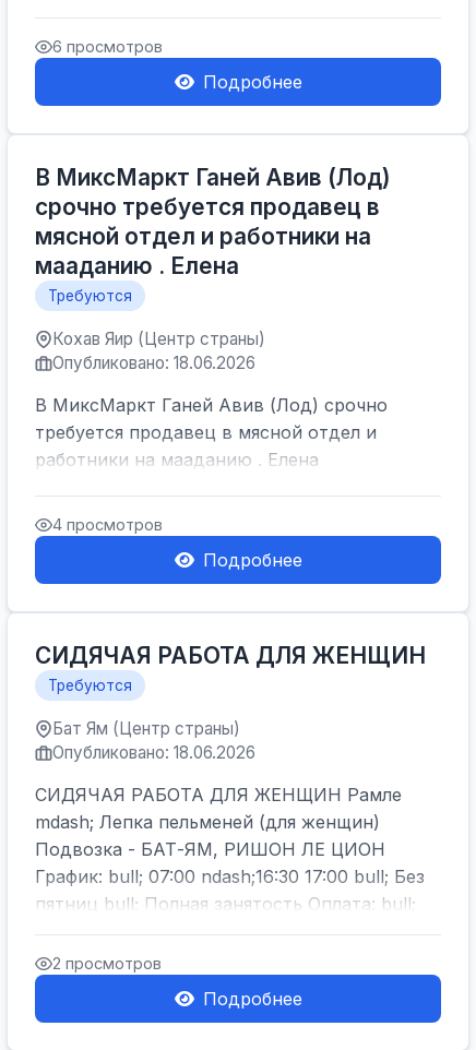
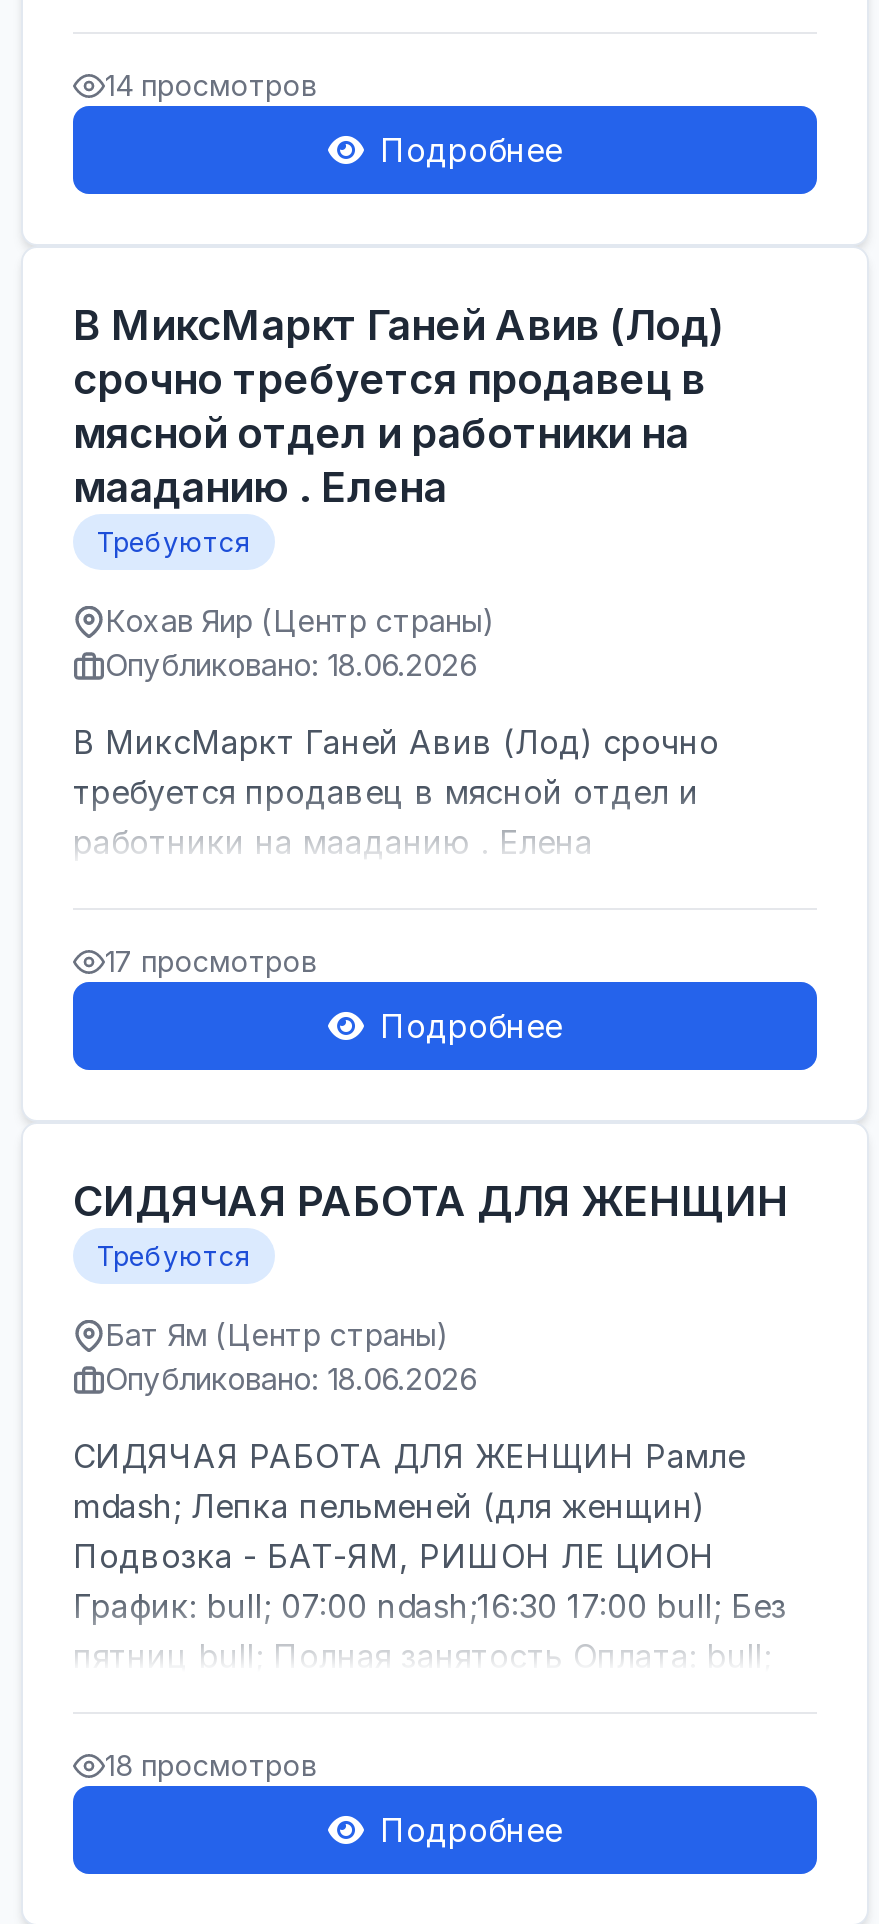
- 6 просмотров
+ 14 просмотров

- 4 просмотров
+ 17 просмотров

- 2 просмотров
+ 18 просмотров
